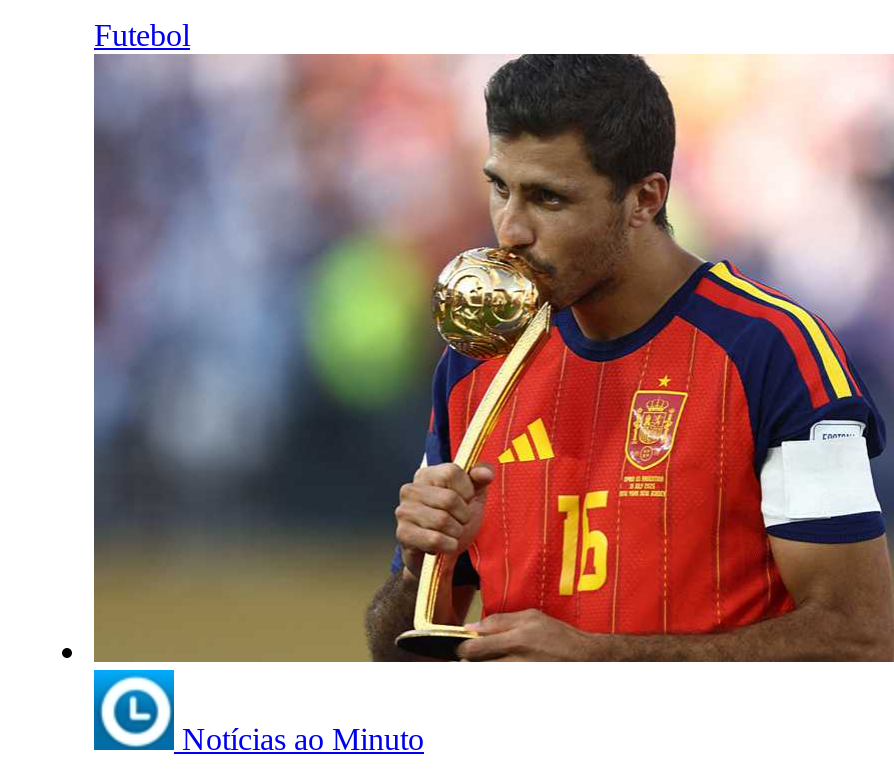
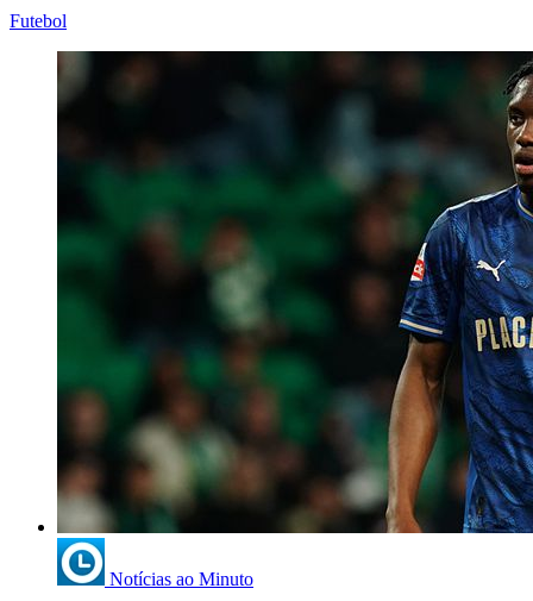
- [image]
+ [image]
